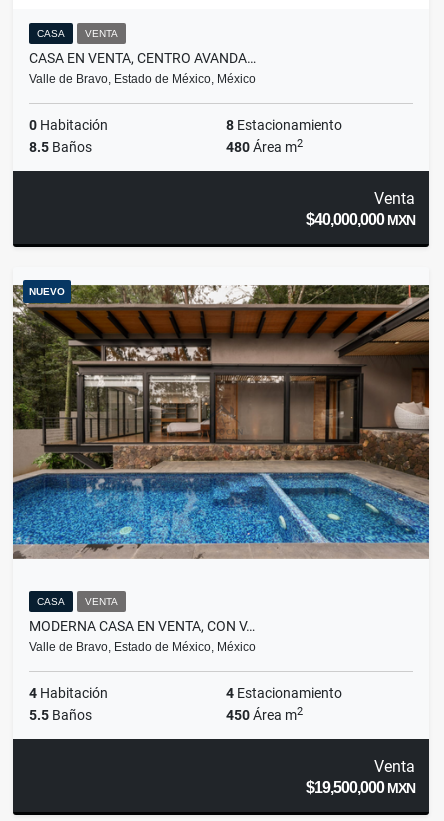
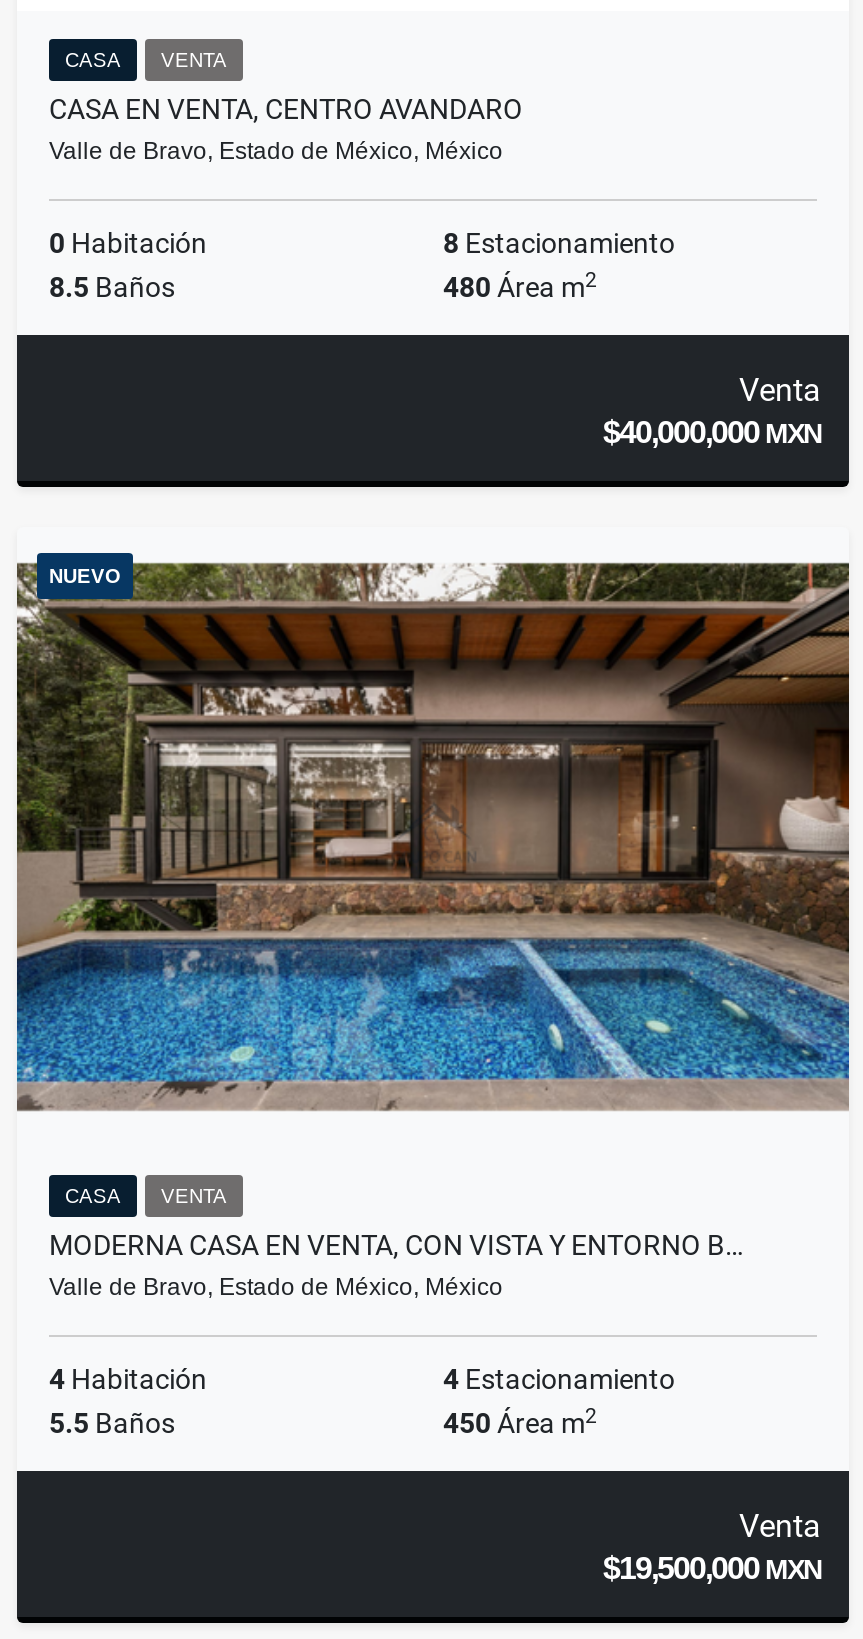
- CASA EN VENTA, CENTRO AVANDA…
+ CASA EN VENTA, CENTRO AVANDARO

- MODERNA CASA EN VENTA, CON V…
+ MODERNA CASA EN VENTA, CON VISTA Y ENTORNO B…
